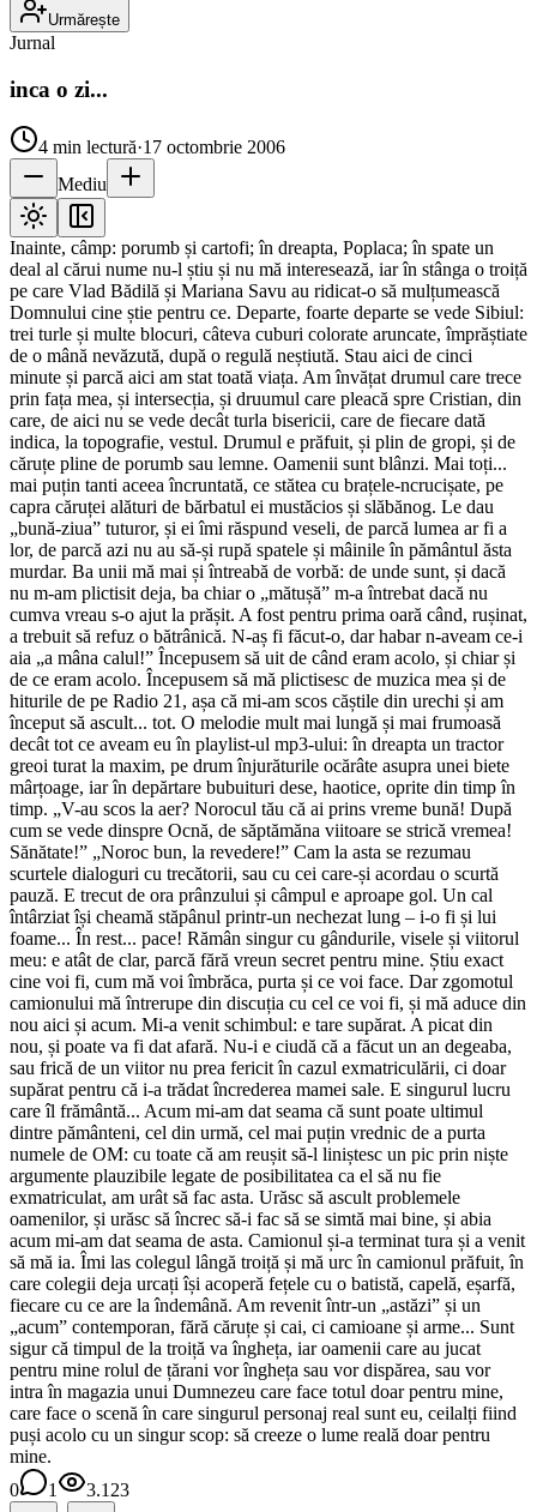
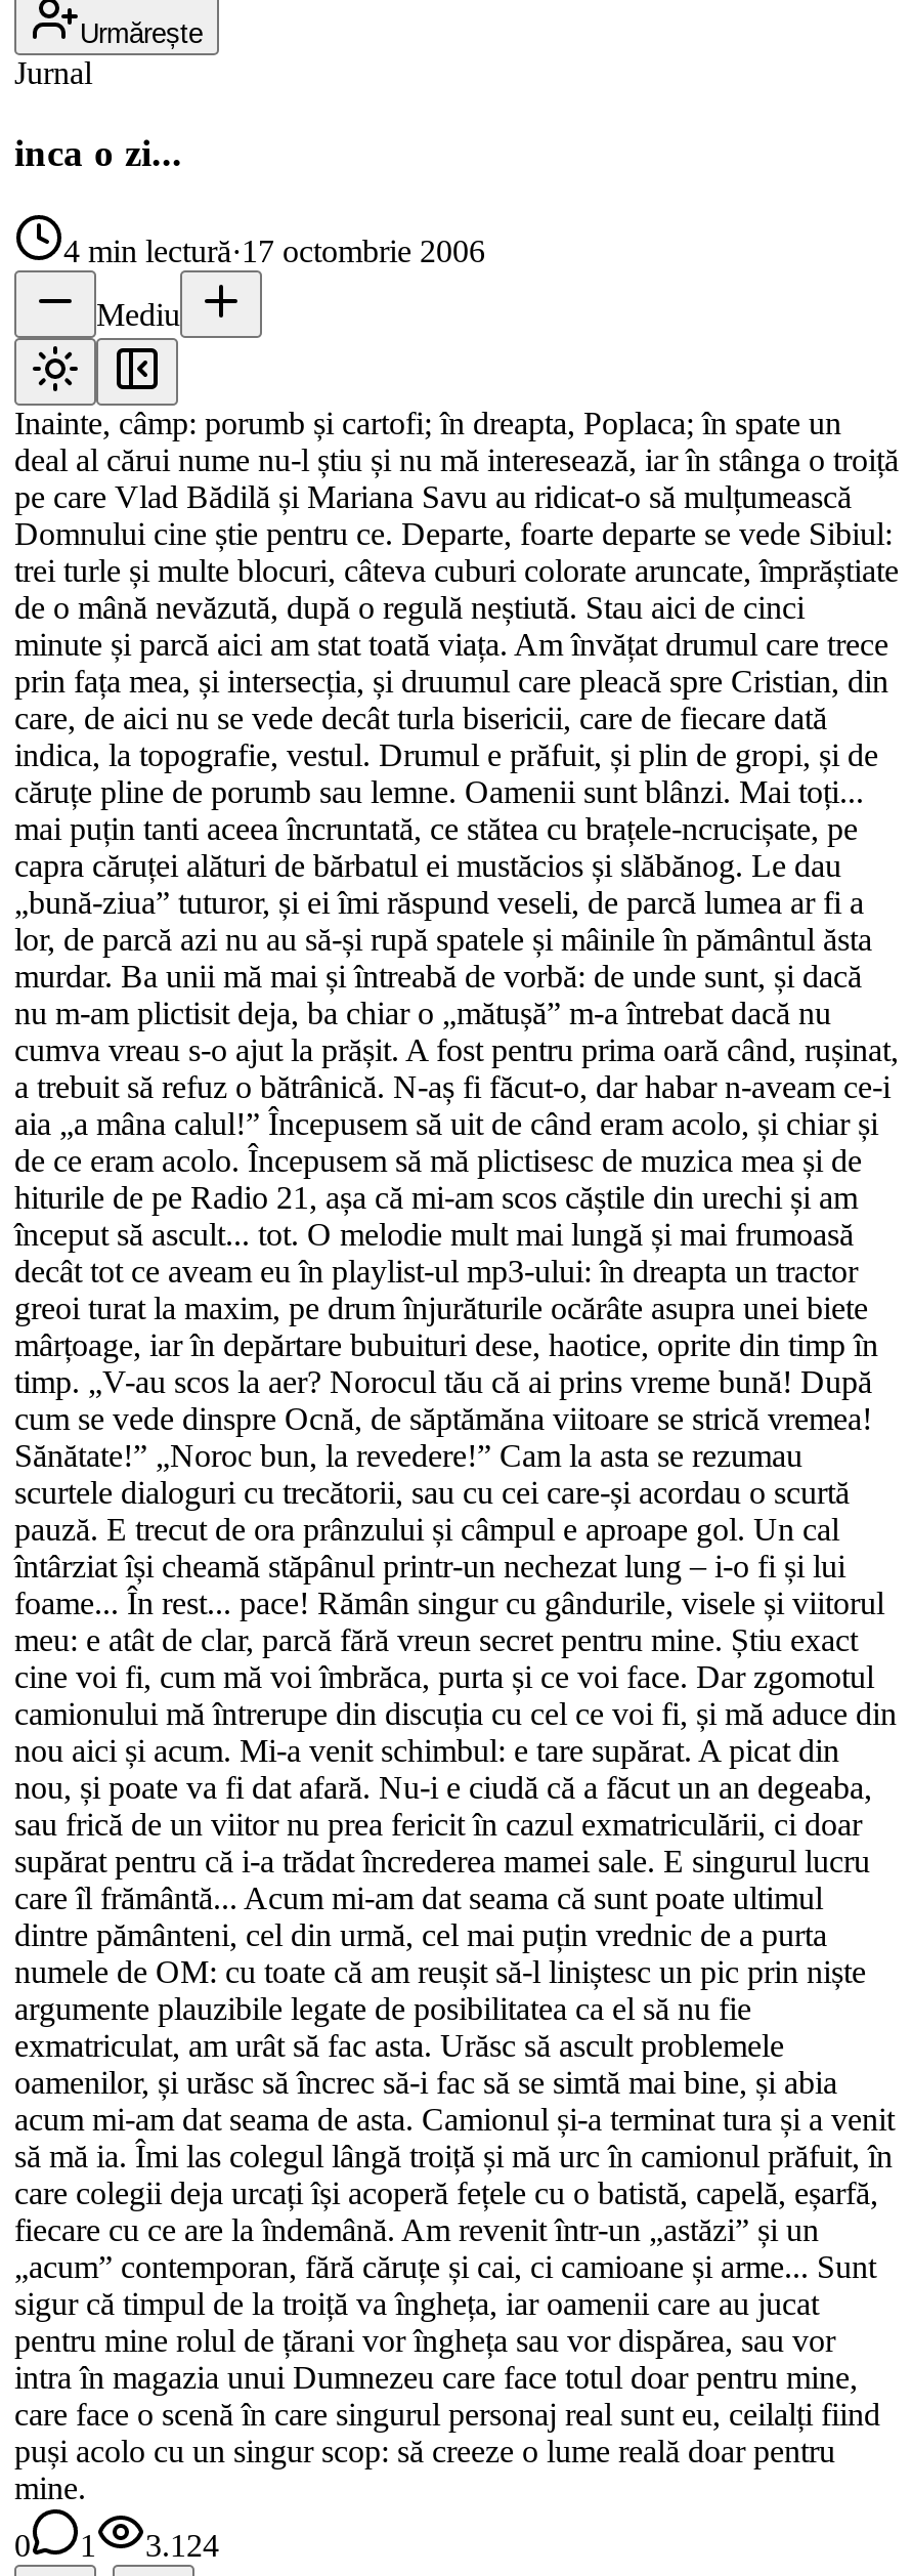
- 0 1 3.123
+ 0 1 3.124
